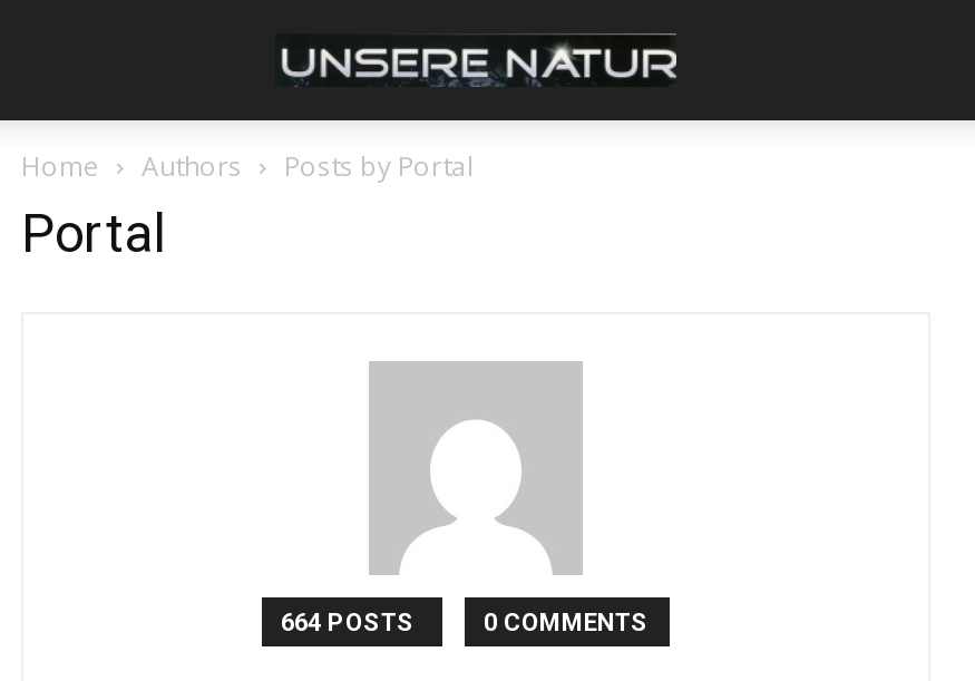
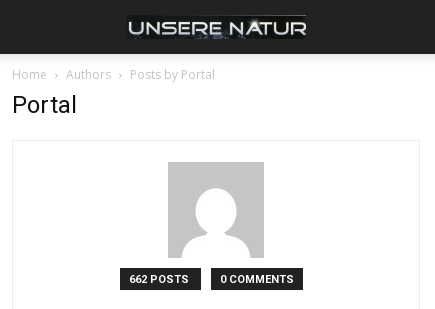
- 664 POSTS
+ 662 POSTS
